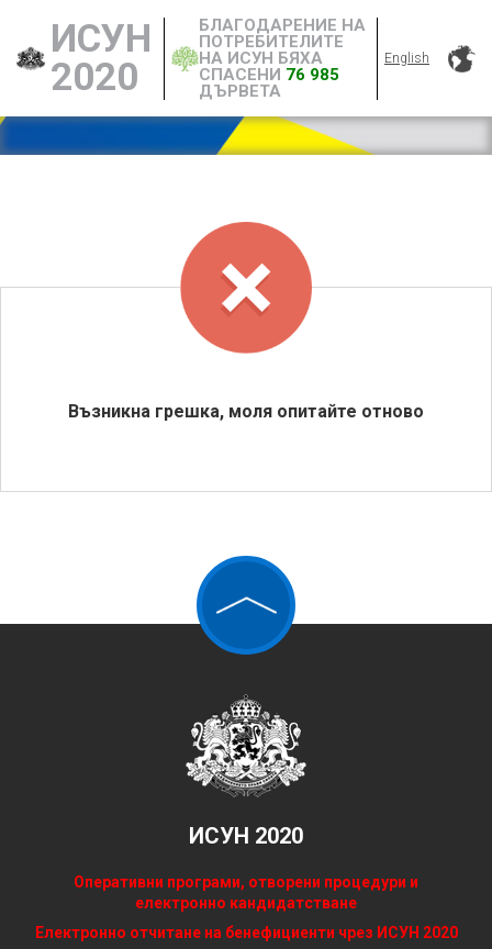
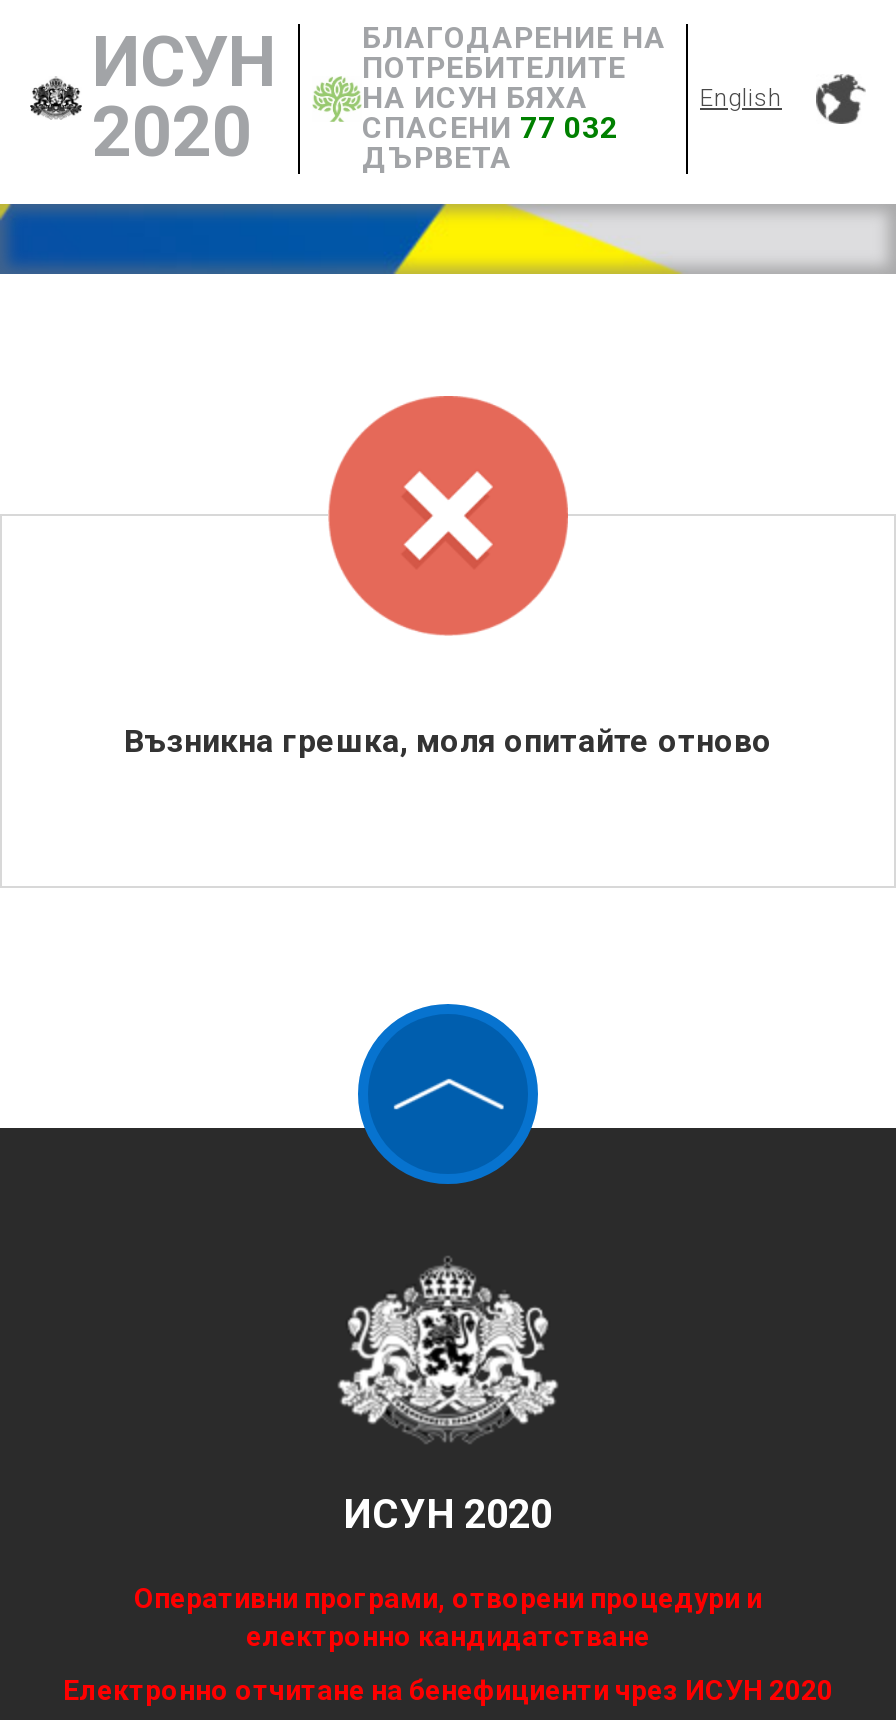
- СПАСЕНИ 76 985
+ СПАСЕНИ 77 032
